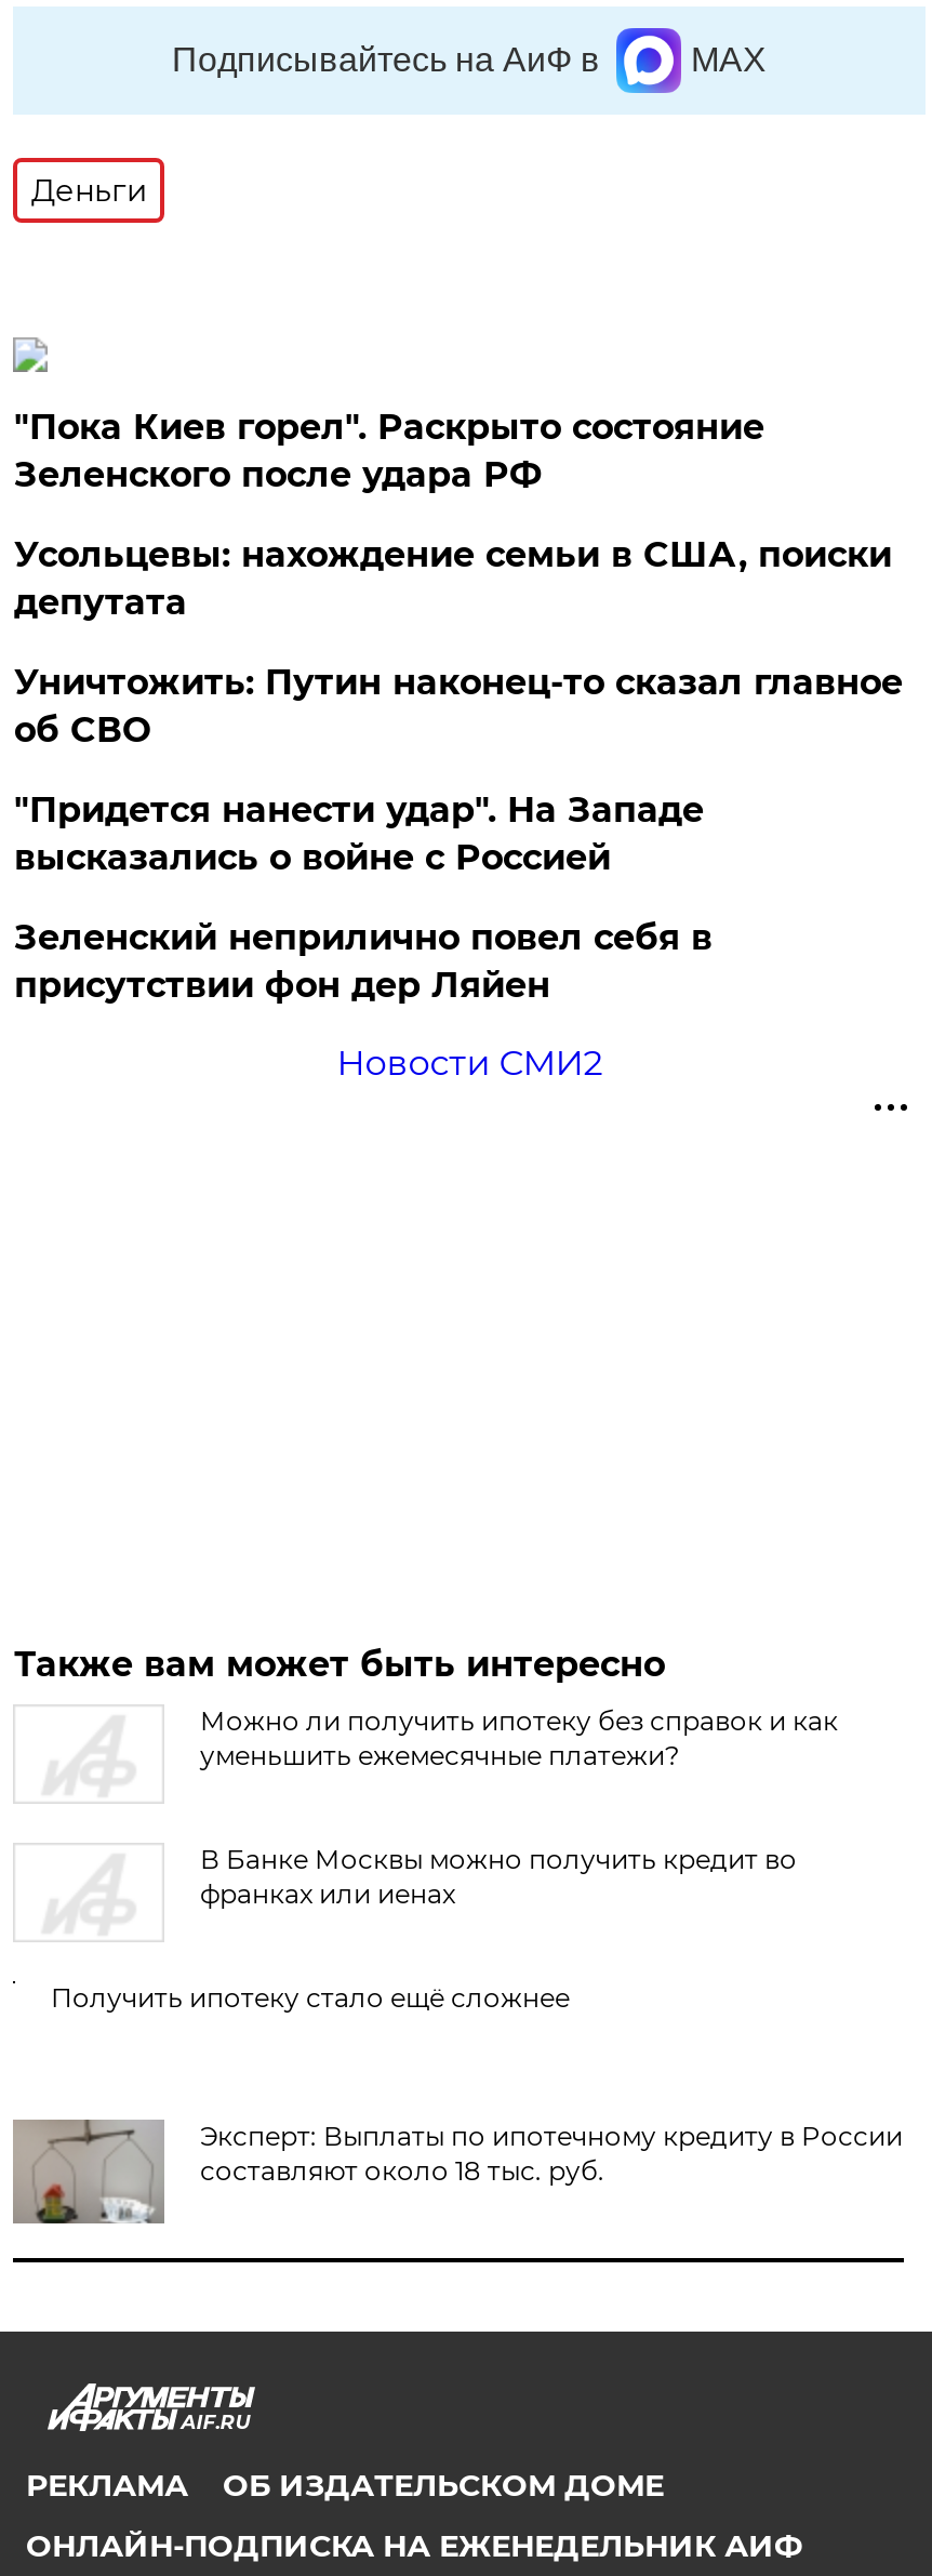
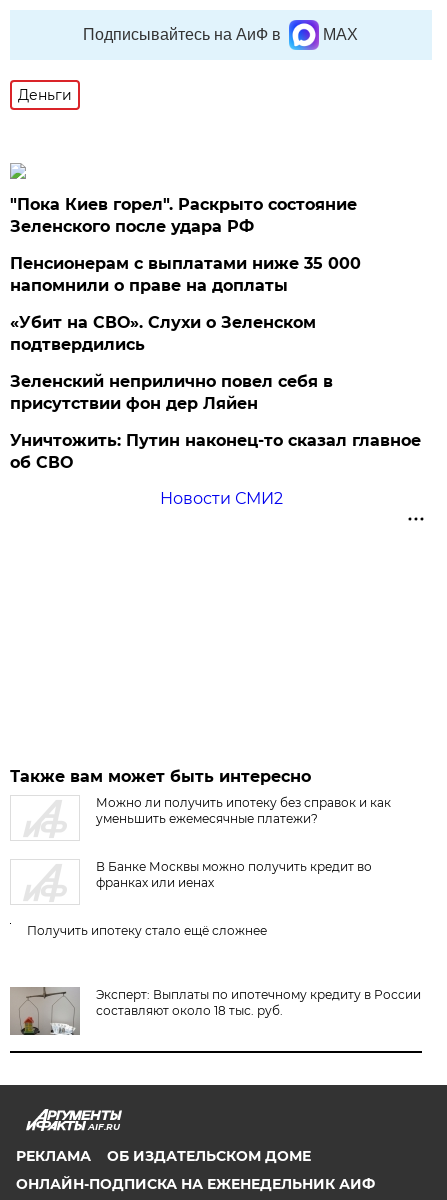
- Усольцевы: нахождение семьи в США, поиски
- депутата
- "Придется нанести удар". На Западе
- высказались о войне с Россией
+ Пенсионерам с выплатами ниже 35 000
+ напомнили о праве на доплаты
+ «Убит на СВО». Слухи о Зеленском
+ подтвердились

moved down: Уничтожить: Путин наконец-то сказал главное | об СВО

moved up: Зеленский неприлично повел cебя в | присутствии фон дер Ляйен
